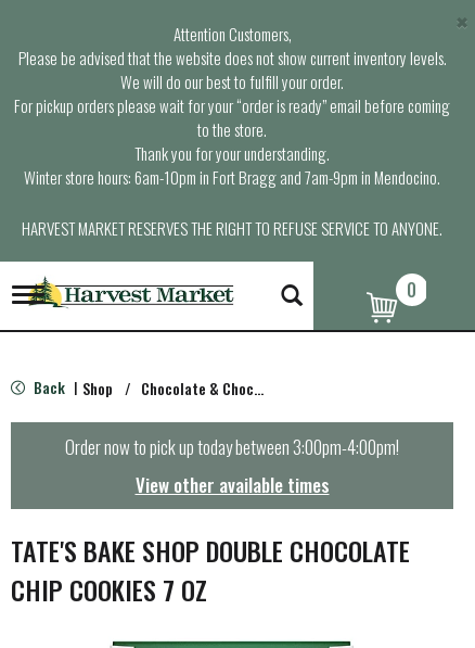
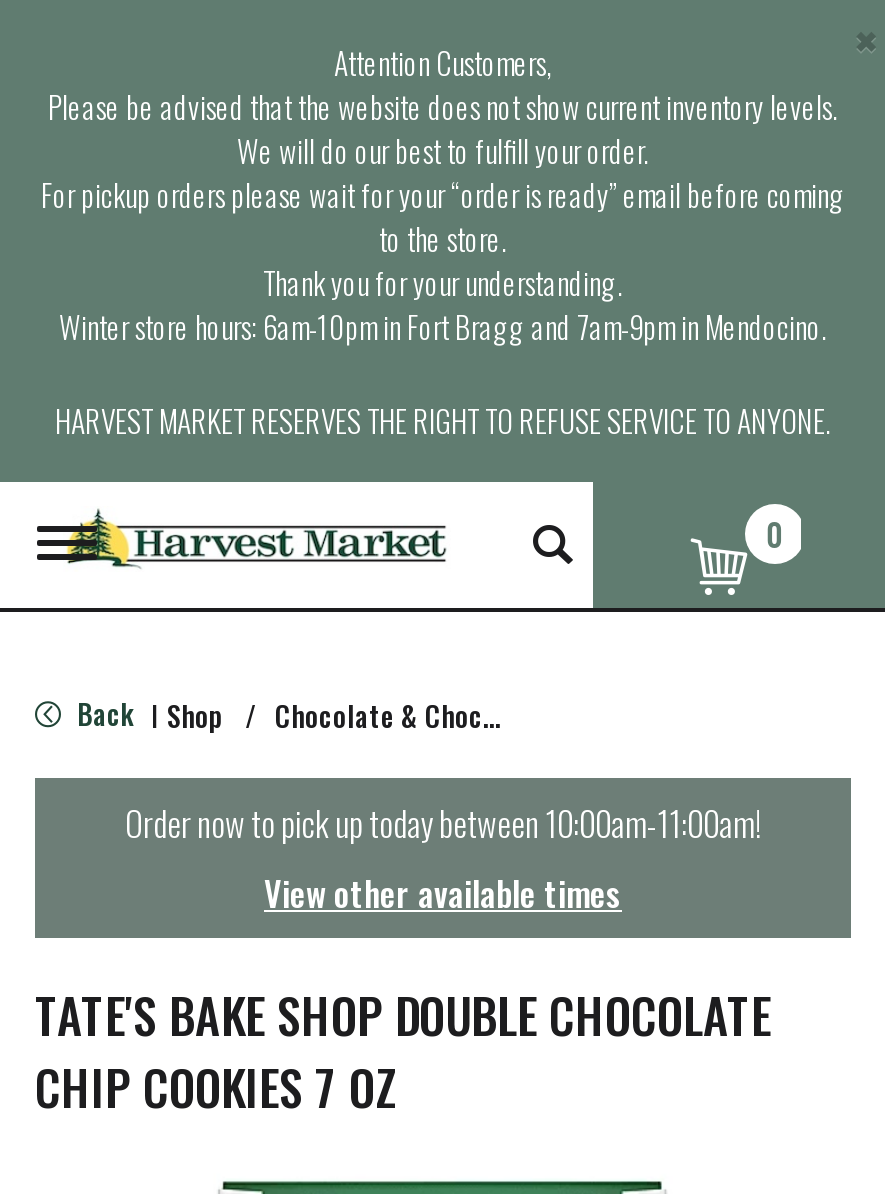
- Order now to pick up today between 3:00pm-4:00pm!
+ Order now to pick up today between 10:00am-11:00am!
